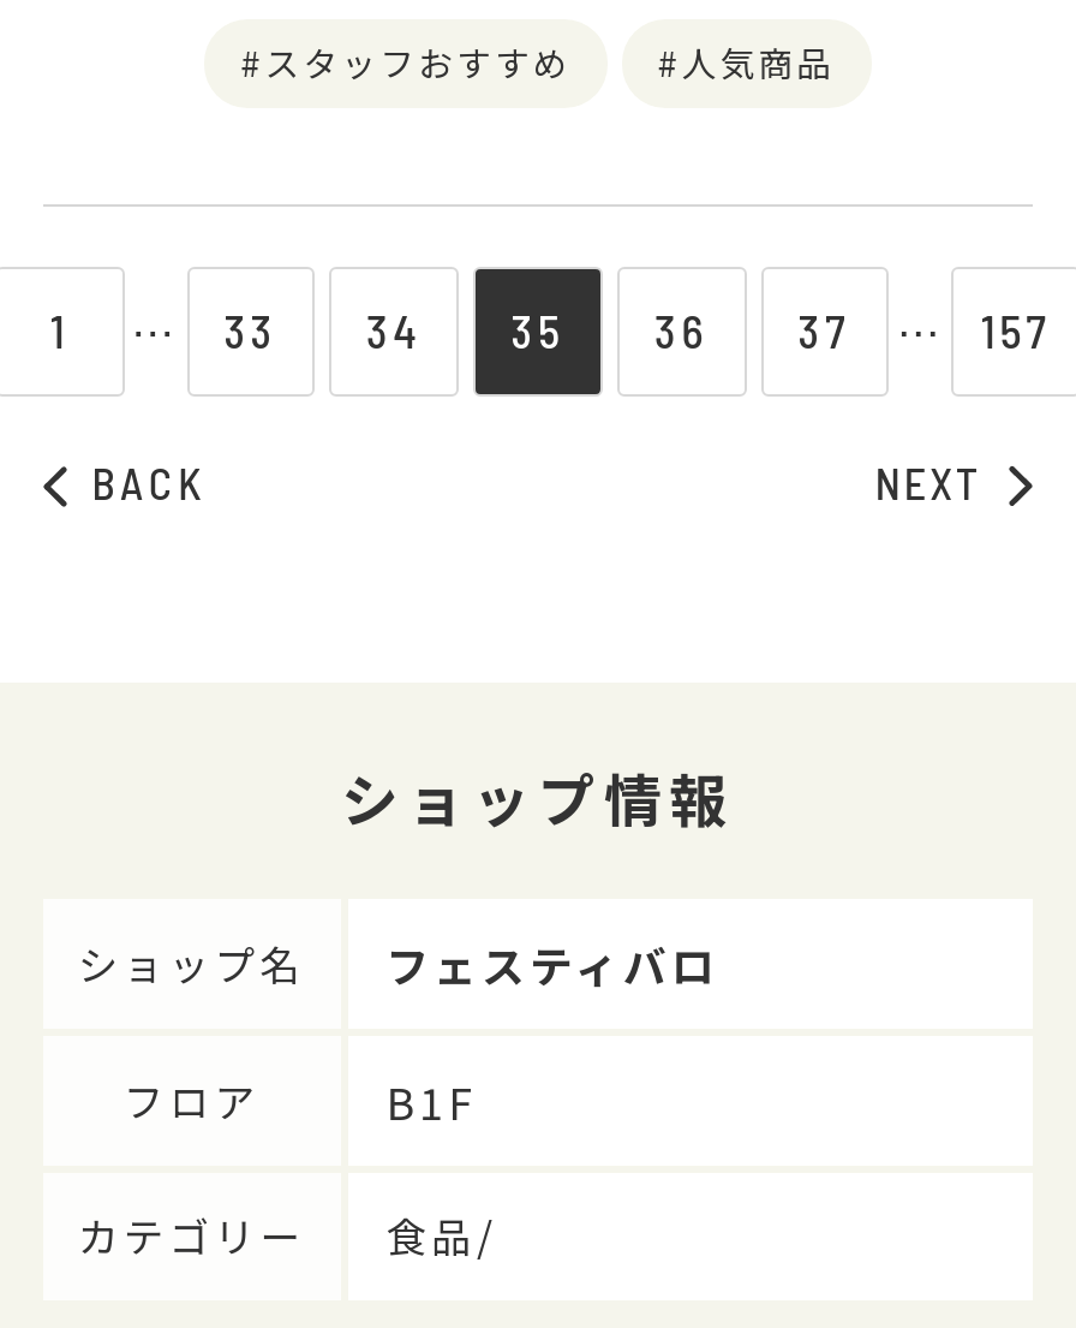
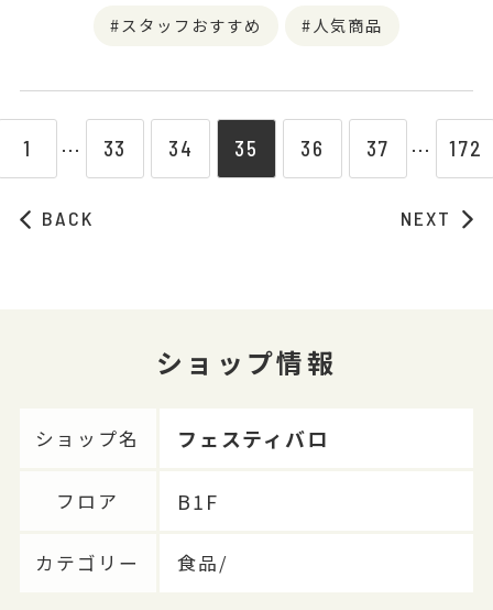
- 157
+ 172
